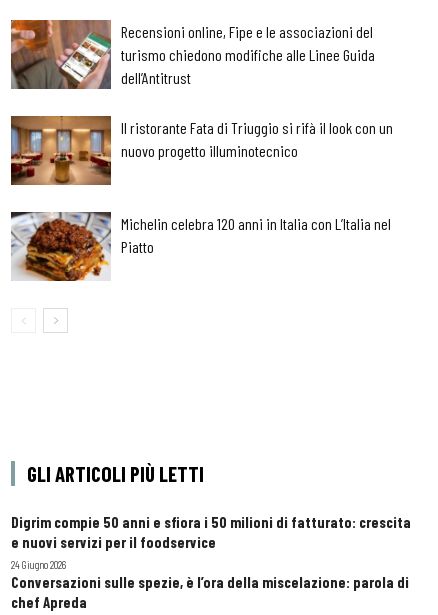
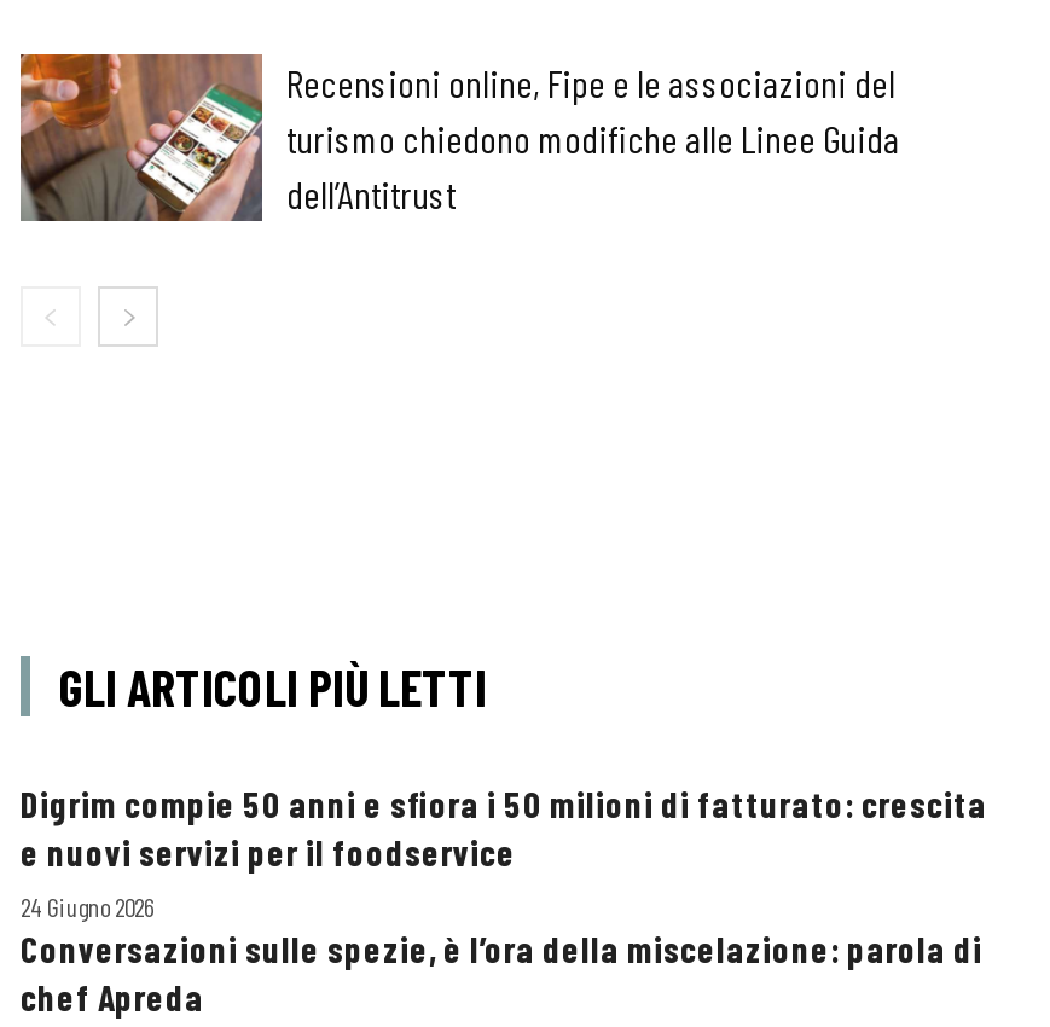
- [image]
- Il ristorante Fata di Triuggio si rifà il look con un
- nuovo progetto illuminotecnico

- [image]
- Michelin celebra 120 anni in Italia con L’Italia nel
- Piatto
